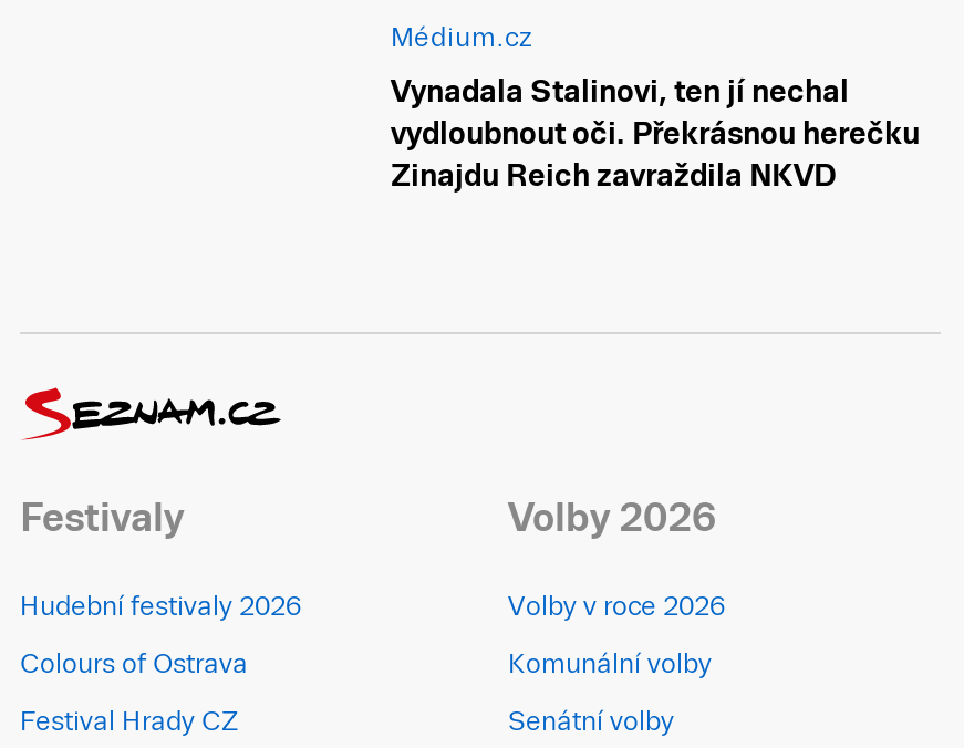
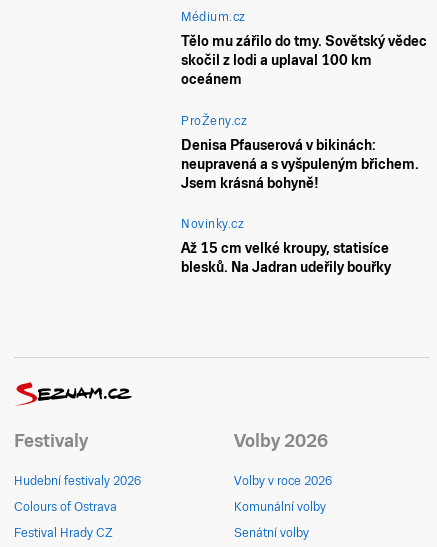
- Vynadala Stalinovi, ten jí nechal
- vydloubnout oči. Překrásnou herečku
- Zinajdu Reich zavraždila NKVD
+ Tělo mu zářilo do tmy. Sovětský vědec
+ skočil z lodi a uplaval 100 km
+ oceánem
+ ProŽeny.cz
+ Denisa Pfauserová v bikinách:
+ neupravená a s vyšpuleným břichem.
+ Jsem krásná bohyně!
+ Novinky.cz
+ Až 15 cm velké kroupy, statisíce
+ blesků. Na Jadran udeřily bouřky
